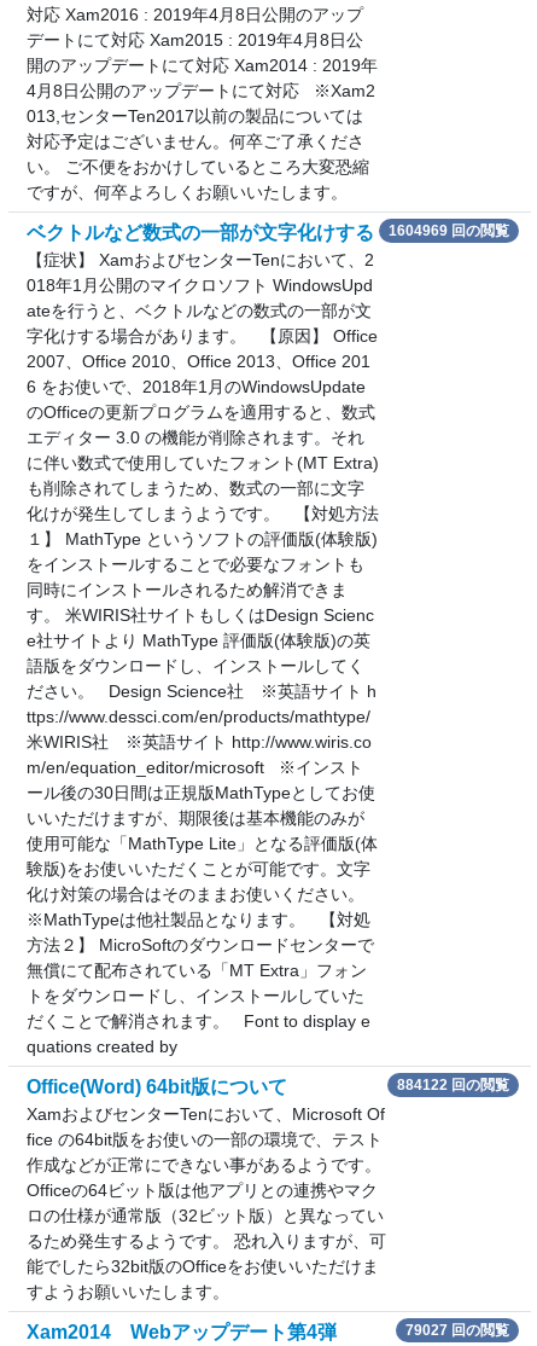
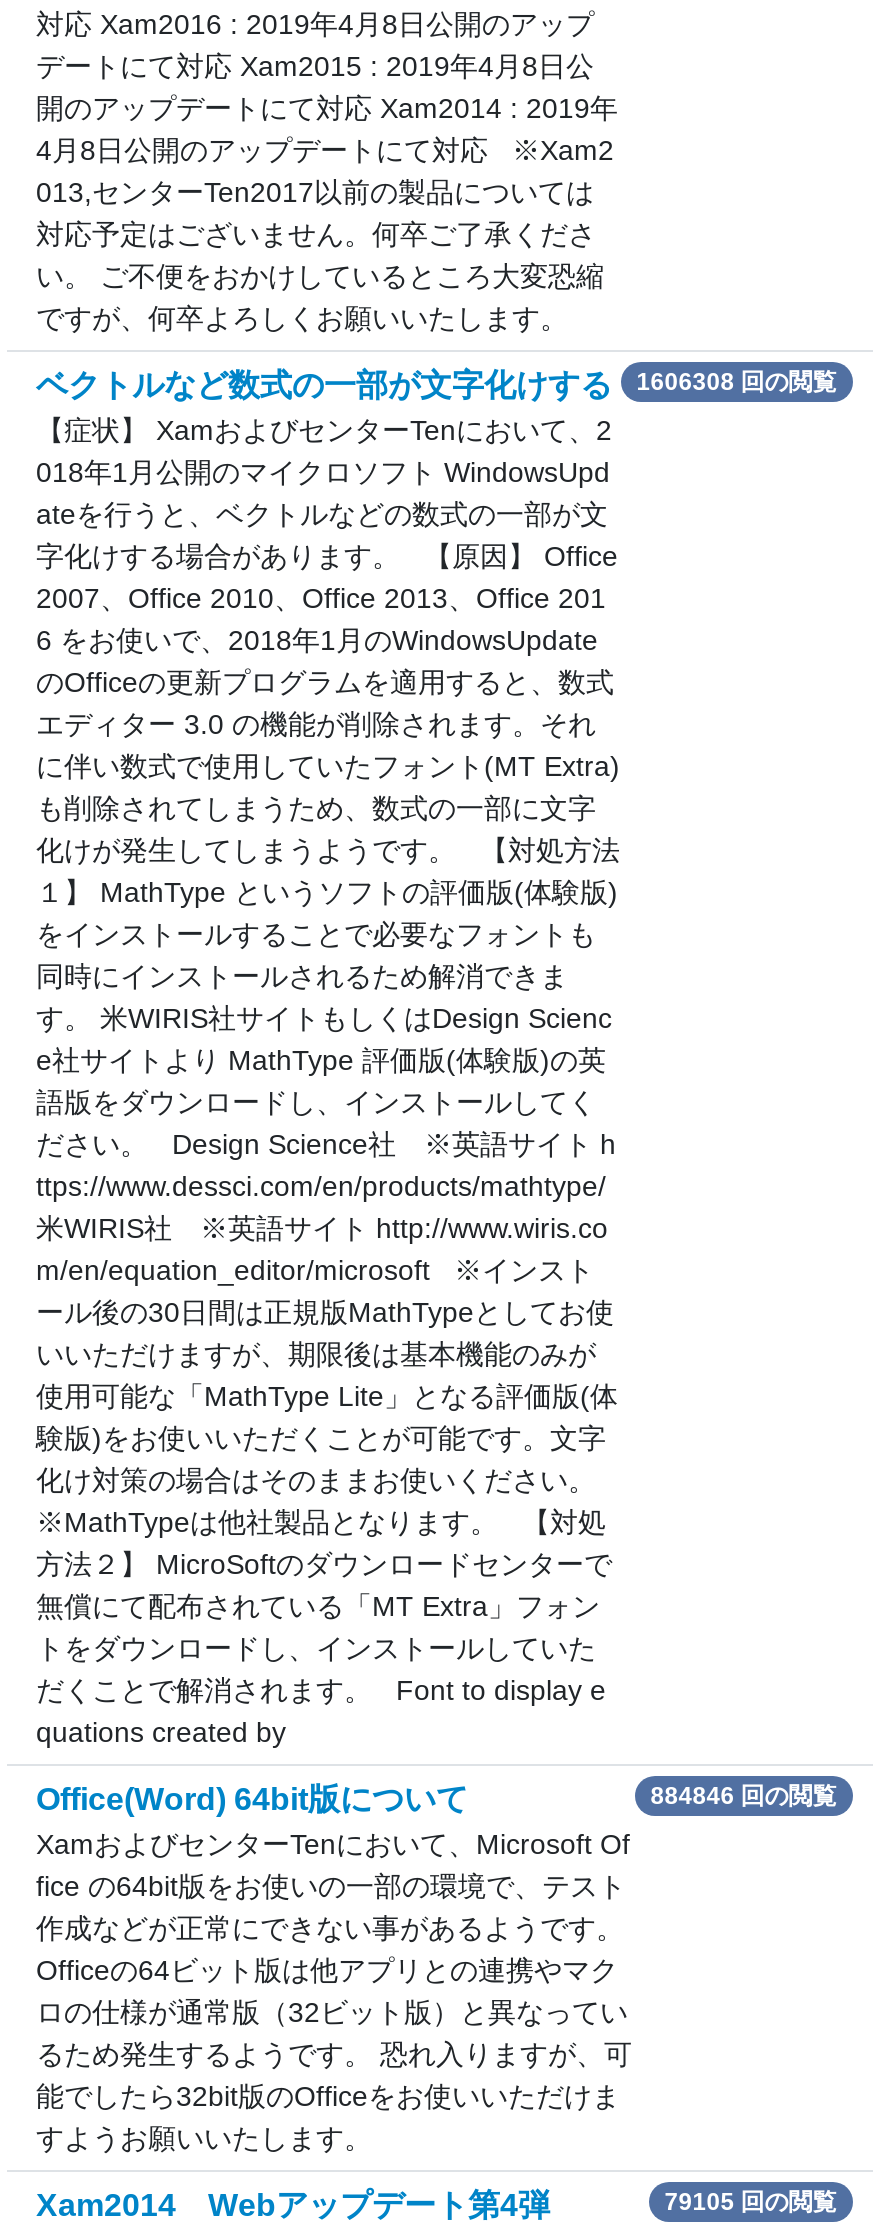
- ベクトルなど数式の一部が文字化けする 1604969 回の閲覧
+ ベクトルなど数式の一部が文字化けする 1606308 回の閲覧

- 884122 回の閲覧
+ 884846 回の閲覧

- 79027 回の閲覧
+ 79105 回の閲覧
